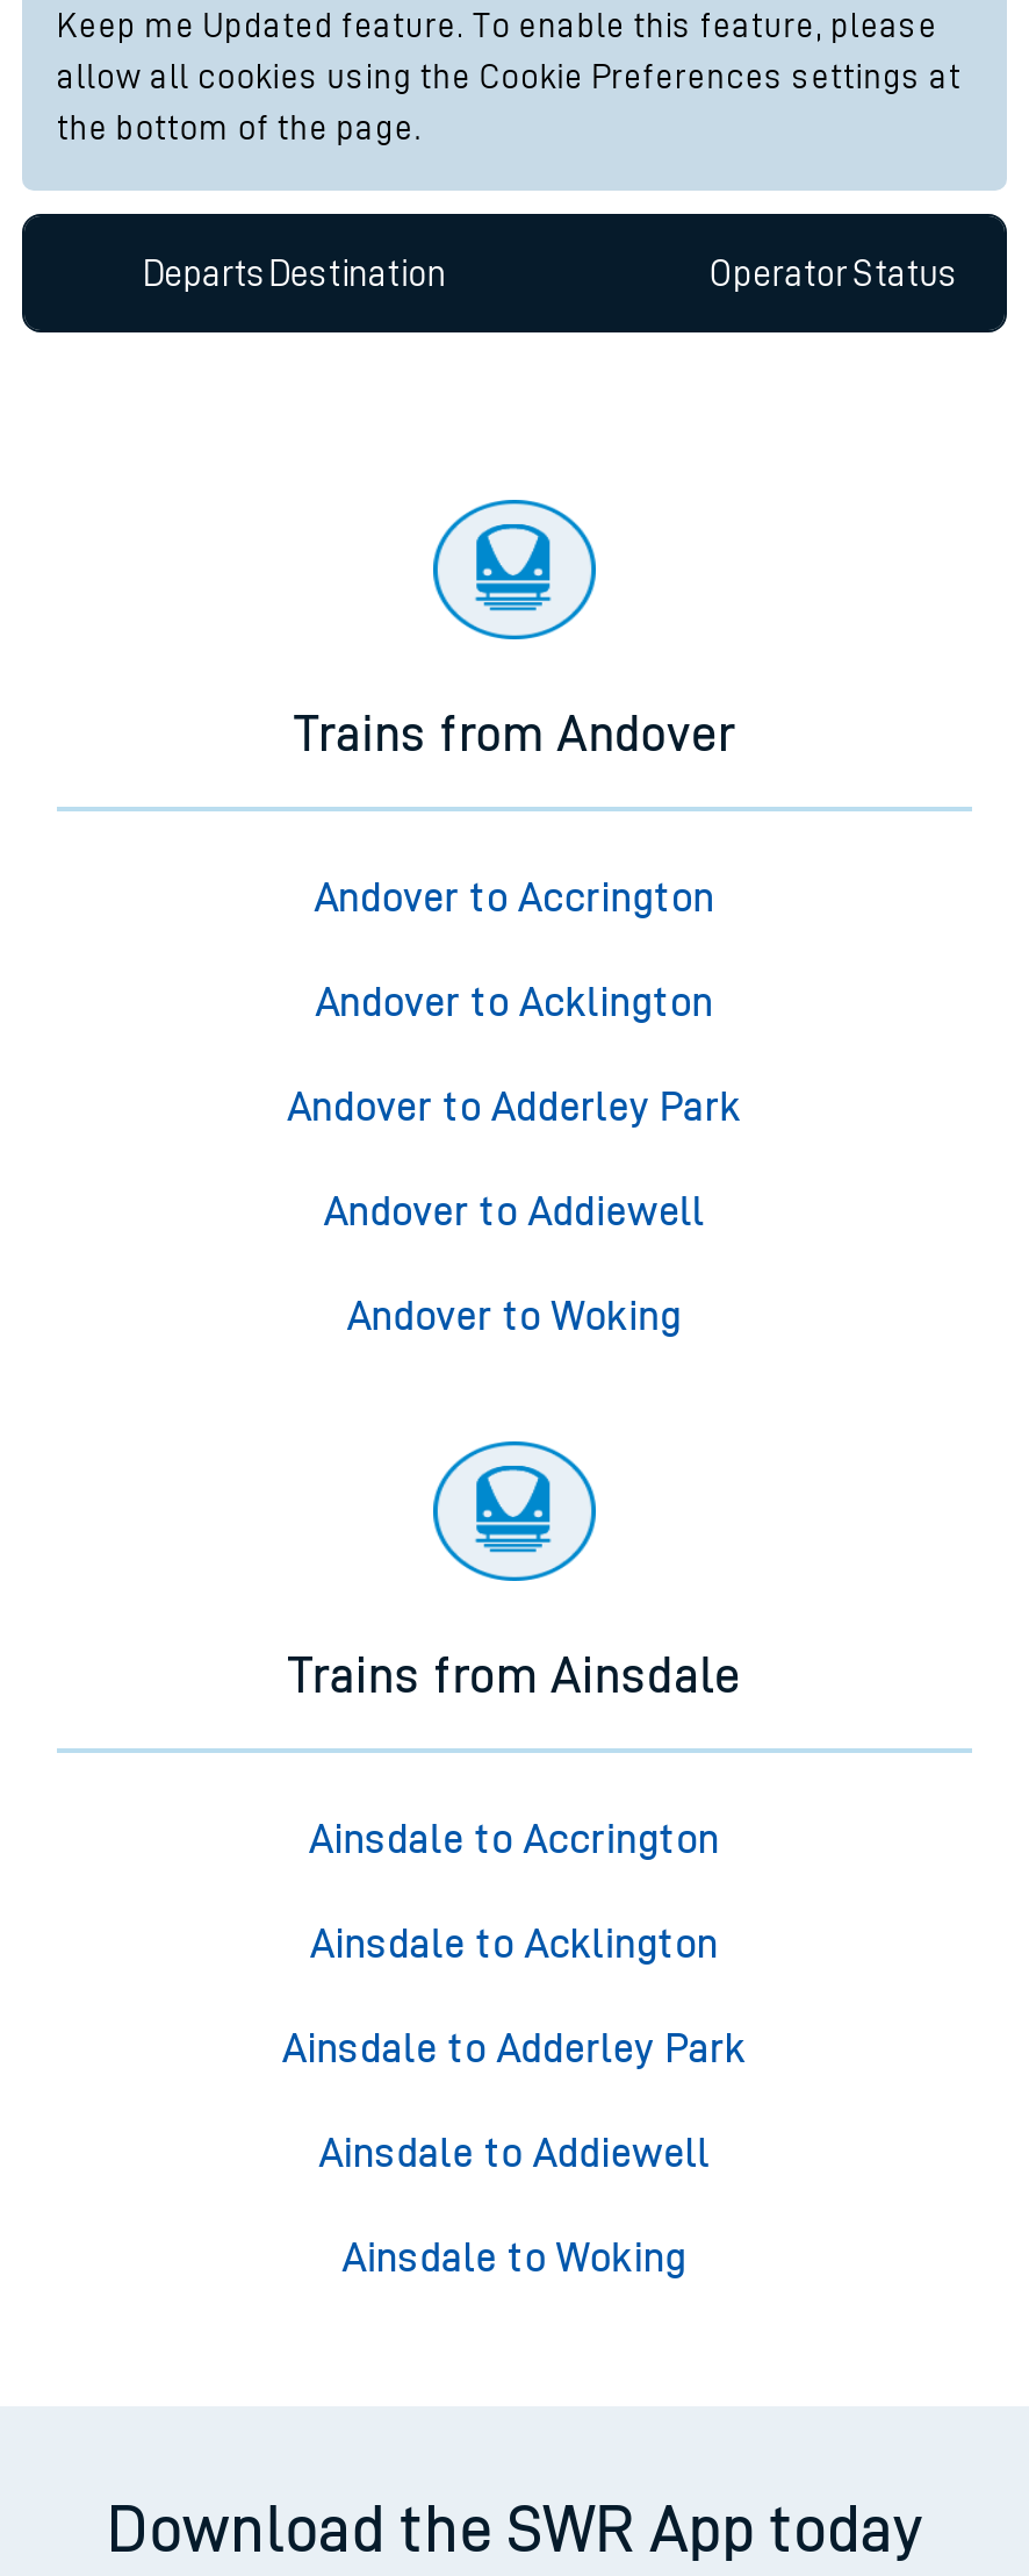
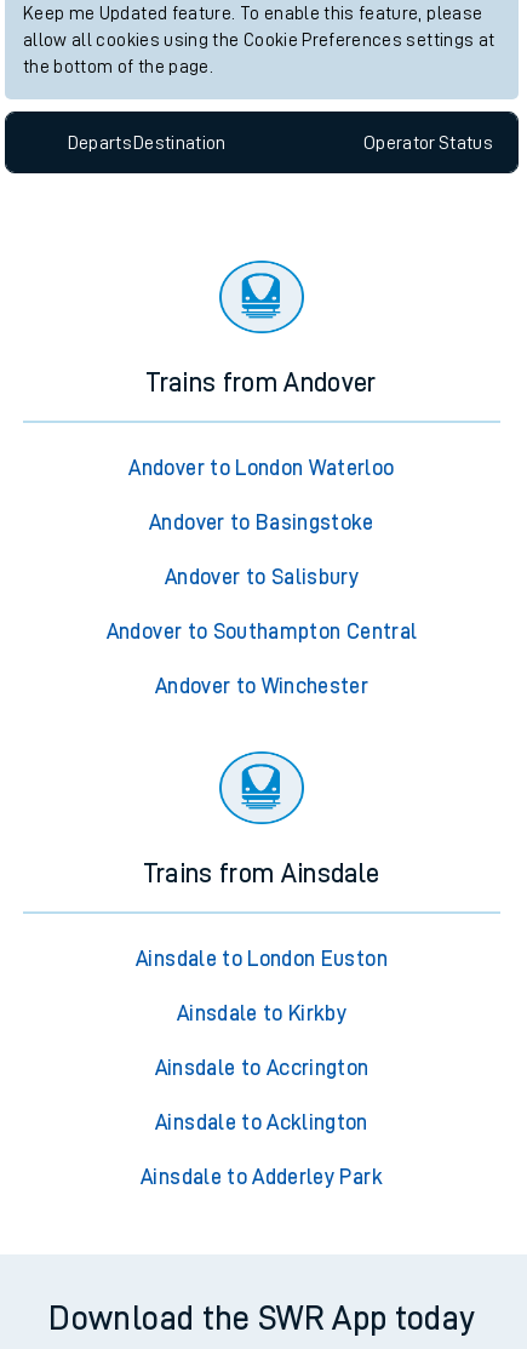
- Andover to Accrington
+ Andover to London Waterloo

- Andover to Acklington
+ Andover to Basingstoke

- Andover to Adderley Park
+ Andover to Salisbury

- Andover to Addiewell
+ Andover to Southampton Central

- Andover to Woking
+ Andover to Winchester

+ Ainsdale to London Euston
+ Ainsdale to Kirkby

moved down: Ainsdale to Accrington | Ainsdale to Acklington | Ainsdale to Adderley Park

- Ainsdale to Addiewell
- Ainsdale to Woking
